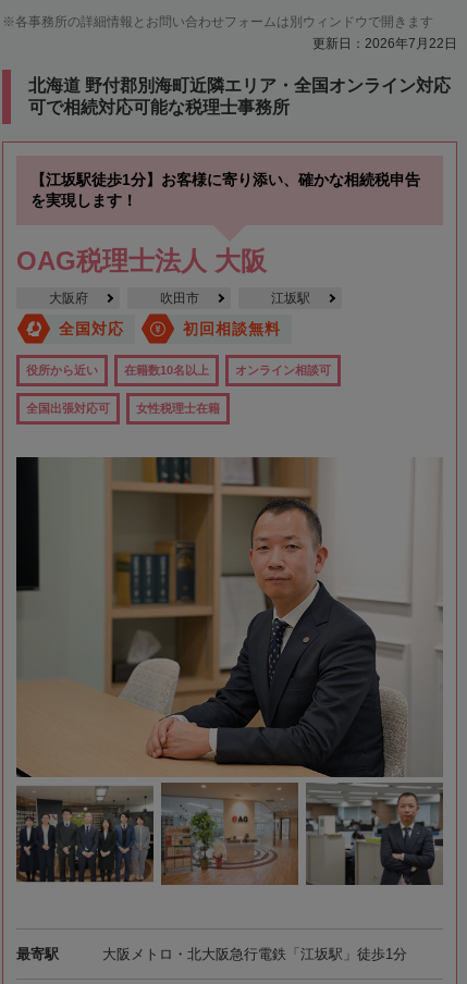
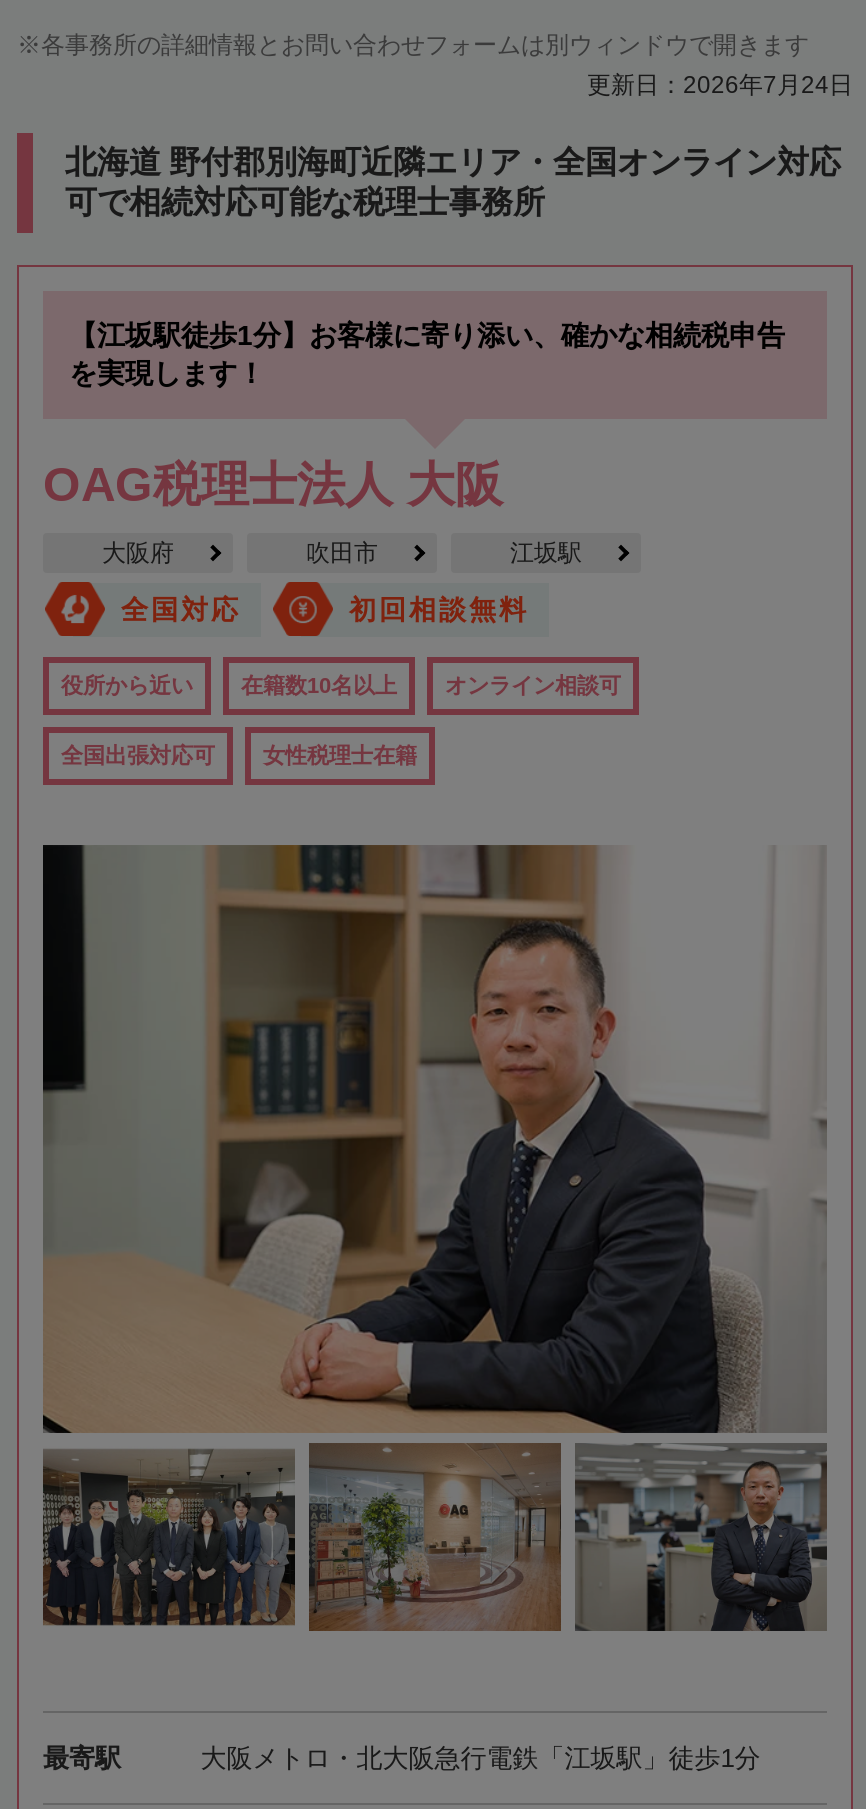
- 更新日：2026年7月22日
+ 更新日：2026年7月24日
